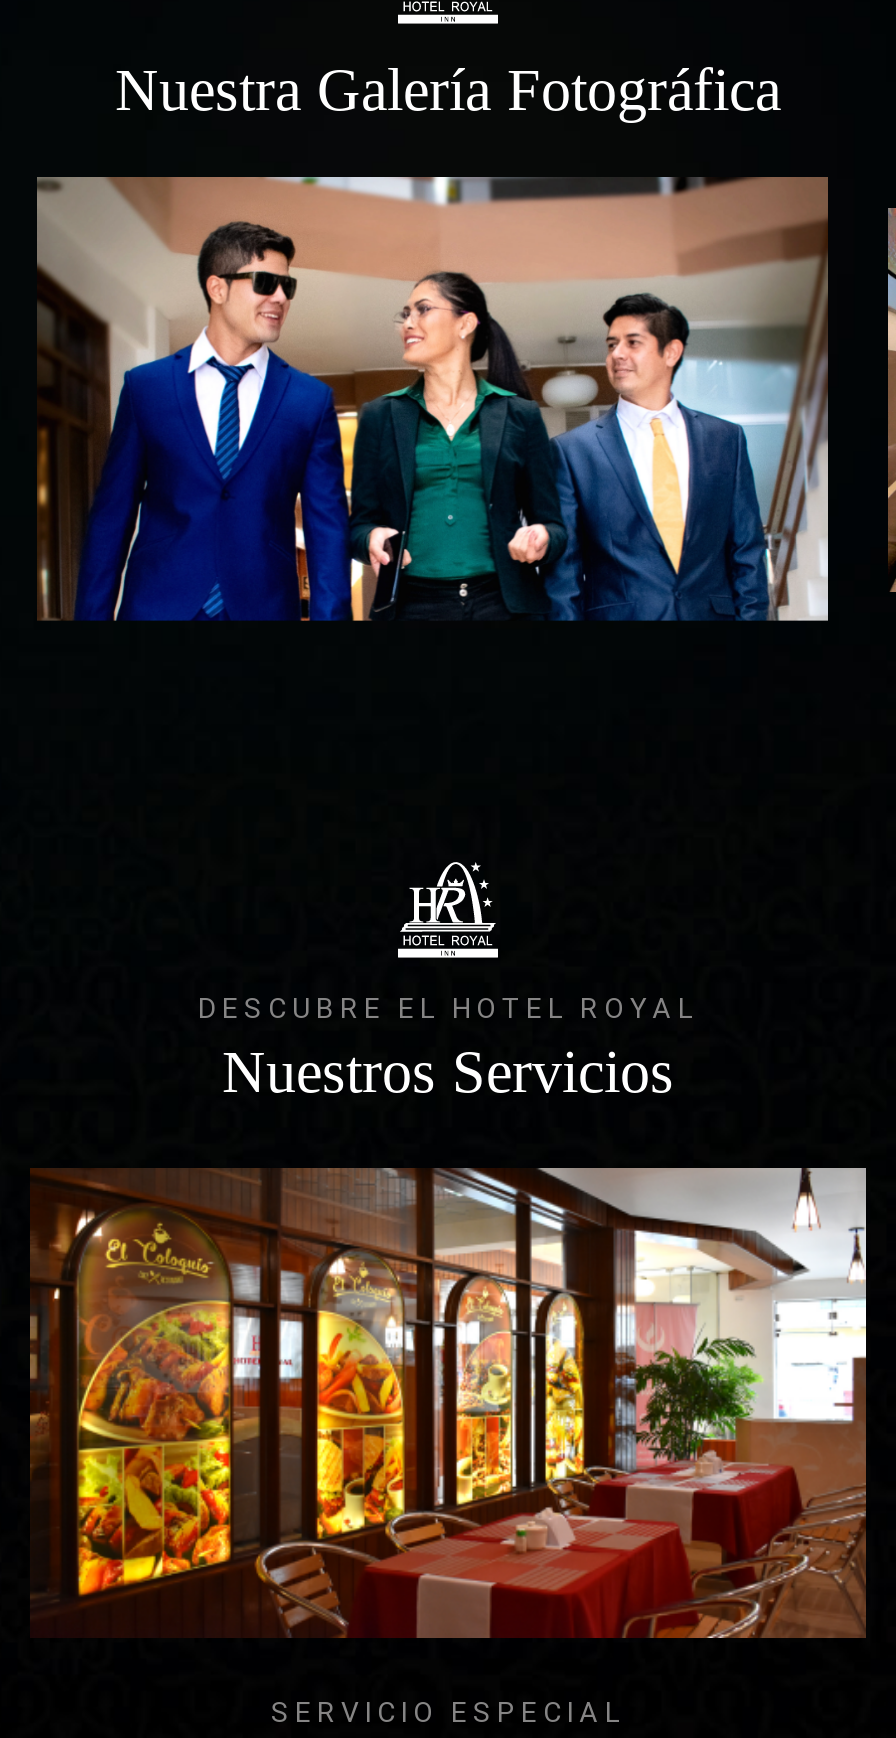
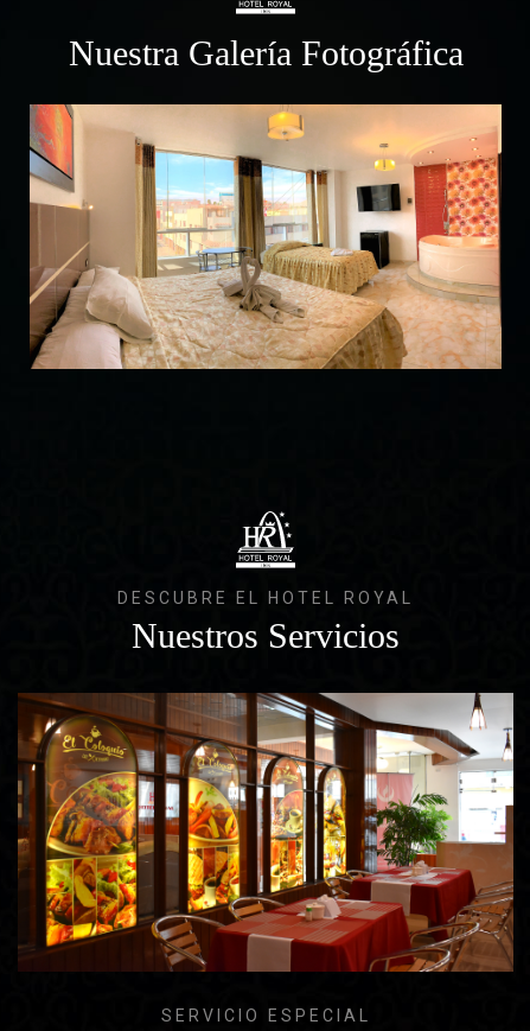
- [image]
+ [image]
